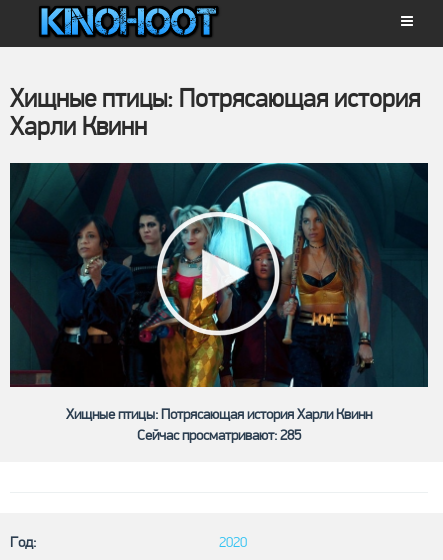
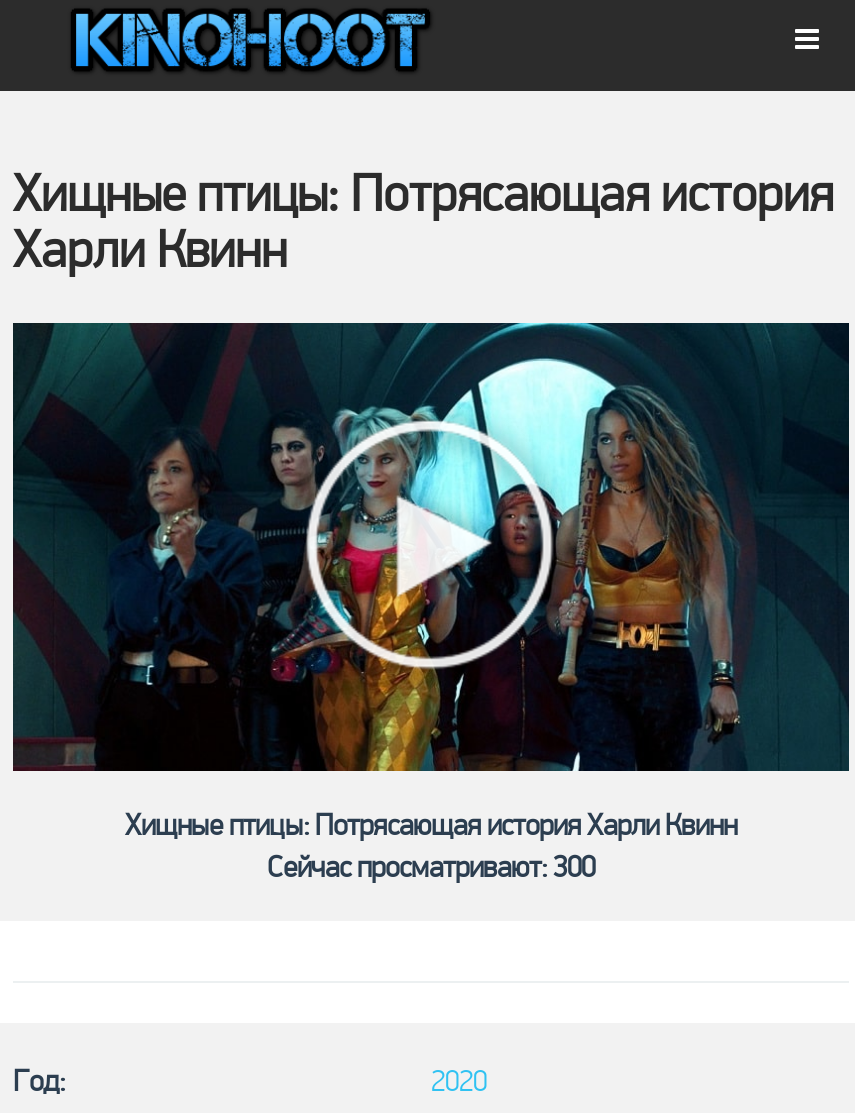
- Сейчас просматривают: 285
+ Сейчас просматривают: 300
